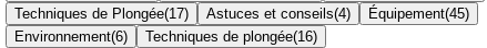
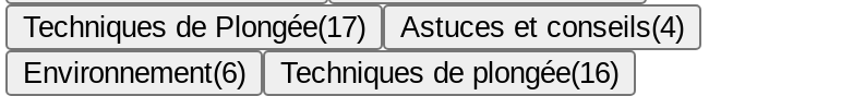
- Équipement(45)
